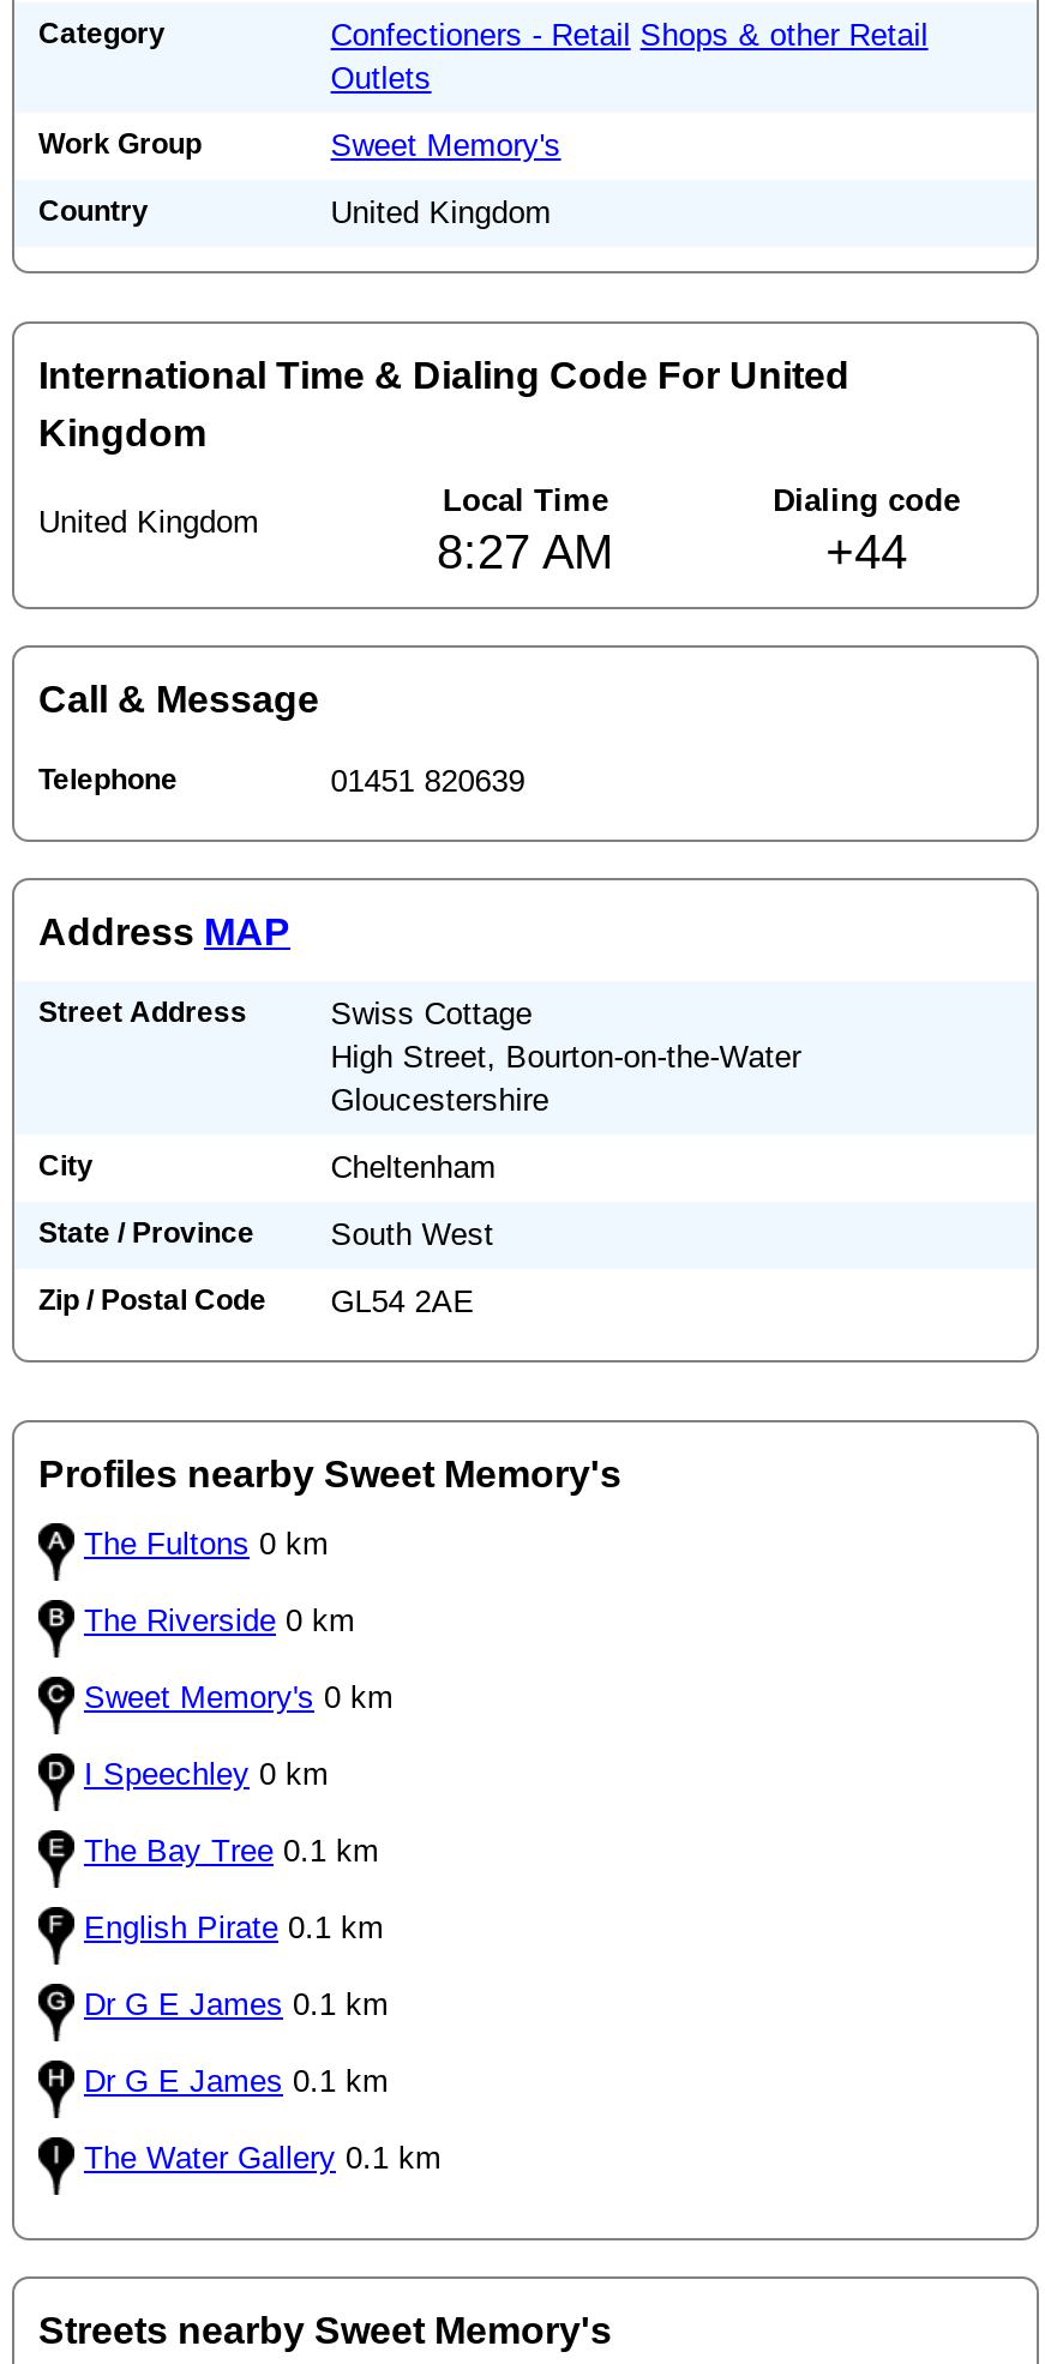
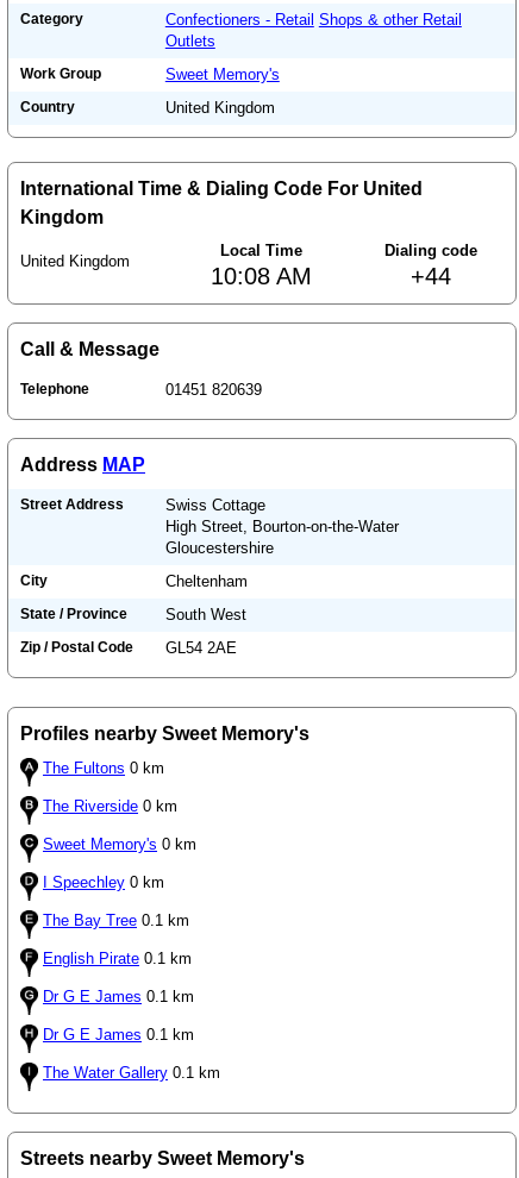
- 8:27 AM
+ 10:08 AM
